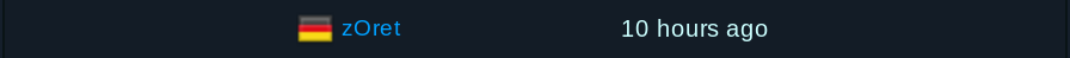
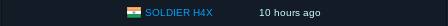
- zOret
+ SOLDIER H4X
